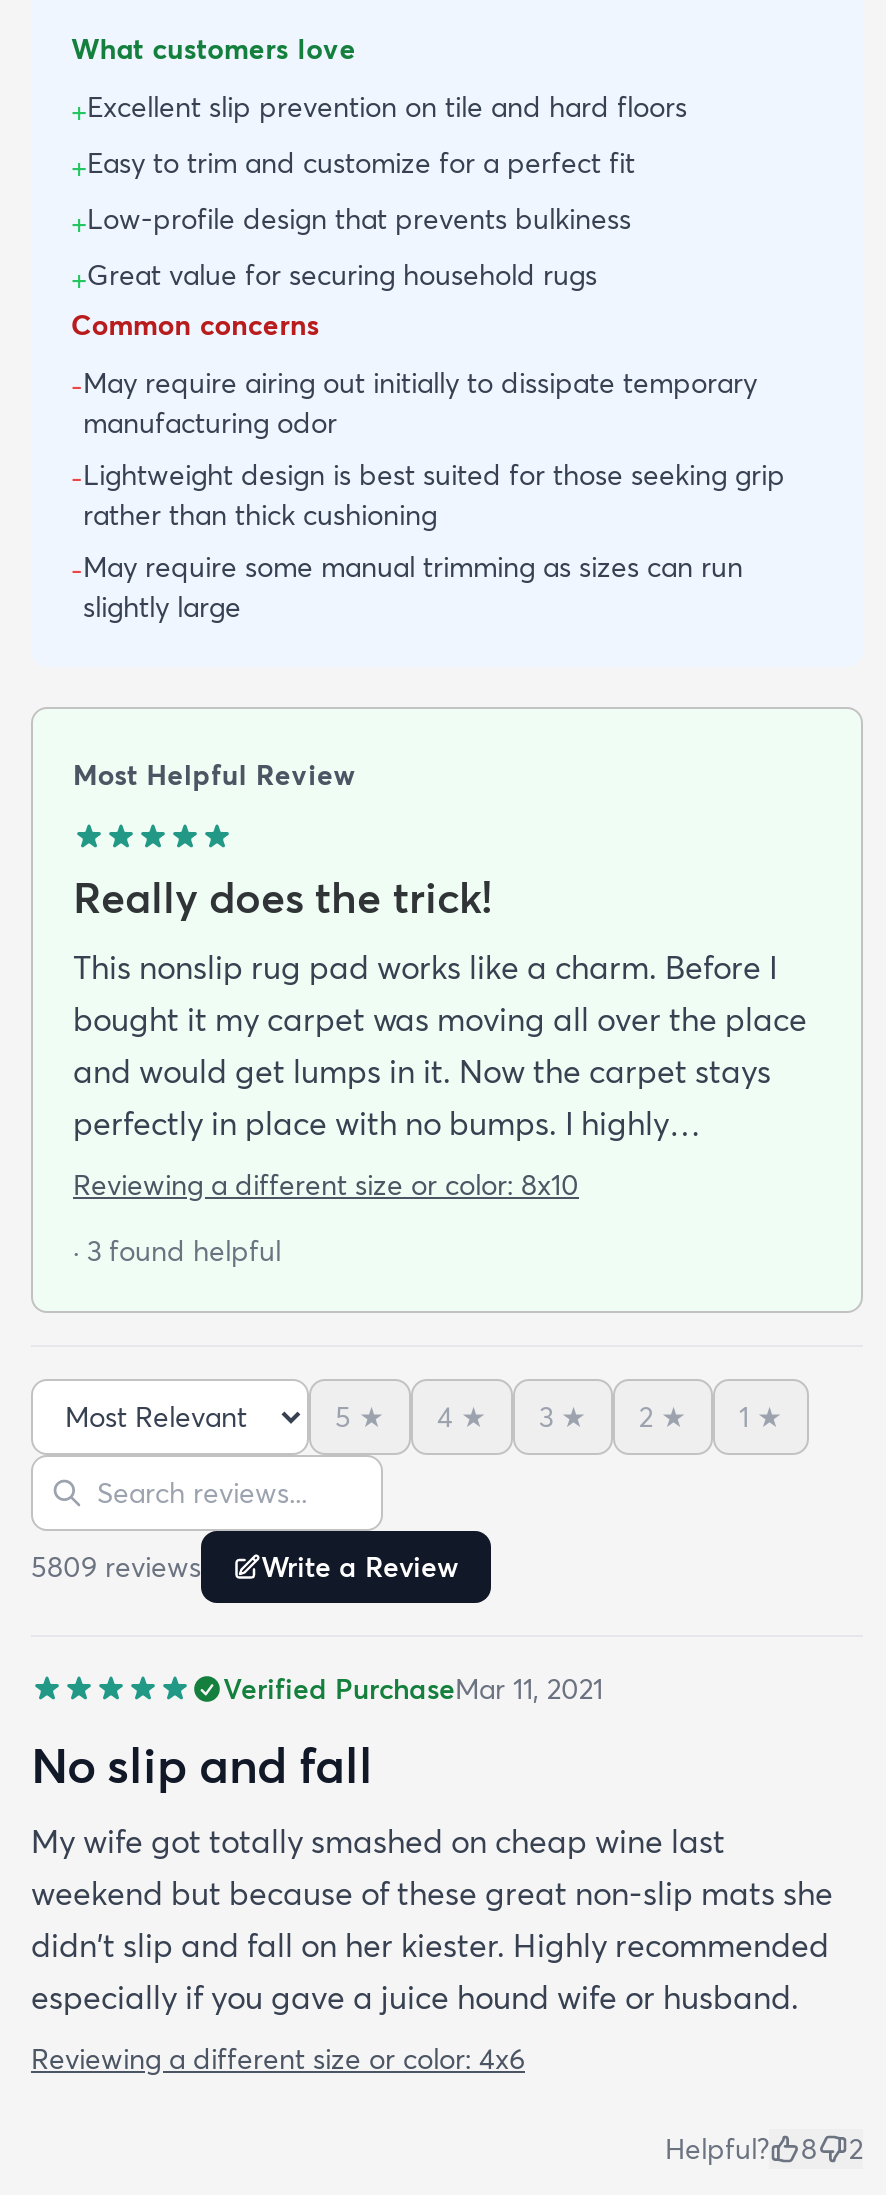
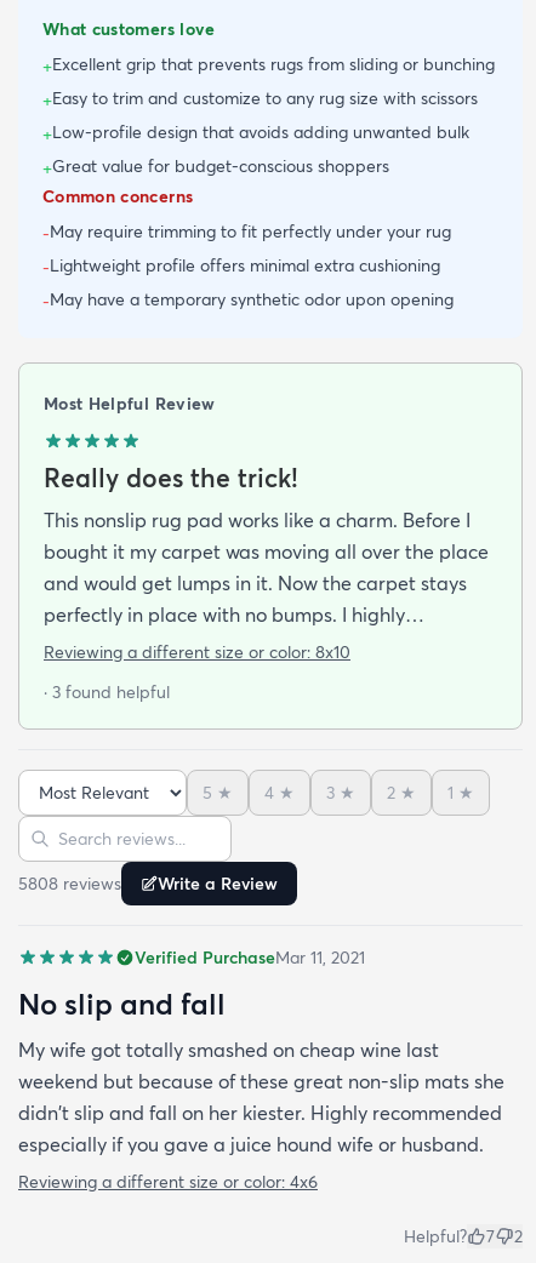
- +Excellent slip prevention on tile and hard floors
- +Easy to trim and customize for a perfect fit
- +Low-profile design that prevents bulkiness
- +Great value for securing household rugs
+ +Excellent grip that prevents rugs from sliding or bunching
+ +Easy to trim and customize to any rug size with scissors
+ +Low-profile design that avoids adding unwanted bulk
+ +Great value for budget-conscious shoppers

- -May require airing out initially to dissipate temporary
- manufacturing odor
- -Lightweight design is best suited for those seeking grip
- rather than thick cushioning
- -May require some manual trimming as sizes can run
- slightly large
+ -May require trimming to fit perfectly under your rug
+ -Lightweight profile offers minimal extra cushioning
+ -May have a temporary synthetic odor upon opening

- 5809 reviews Write a Review
+ 5808 reviews Write a Review

- Helpful? 8 2
+ Helpful? 7 2
